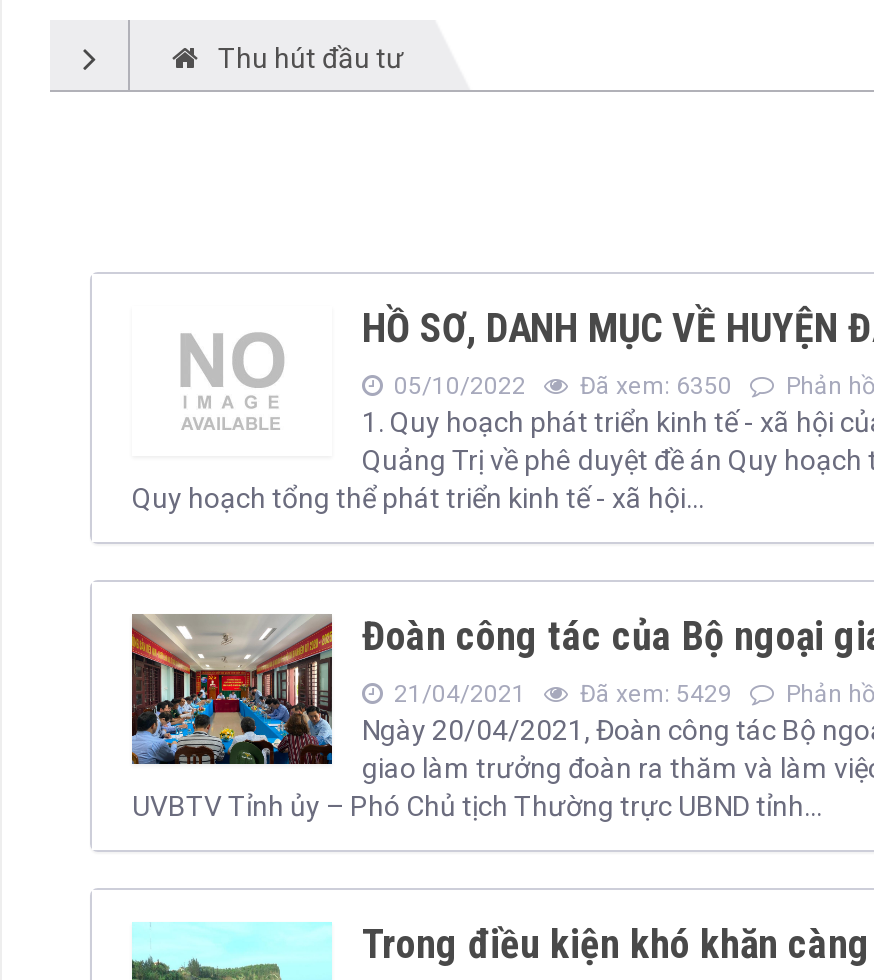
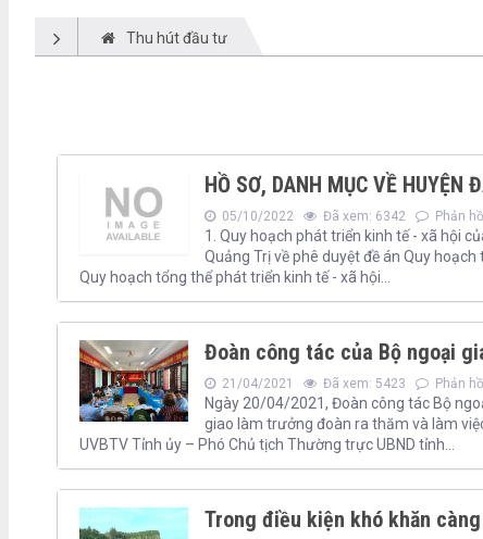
- Đã xem: 6350
+ Đã xem: 6342

- Đã xem: 5429
+ Đã xem: 5423
